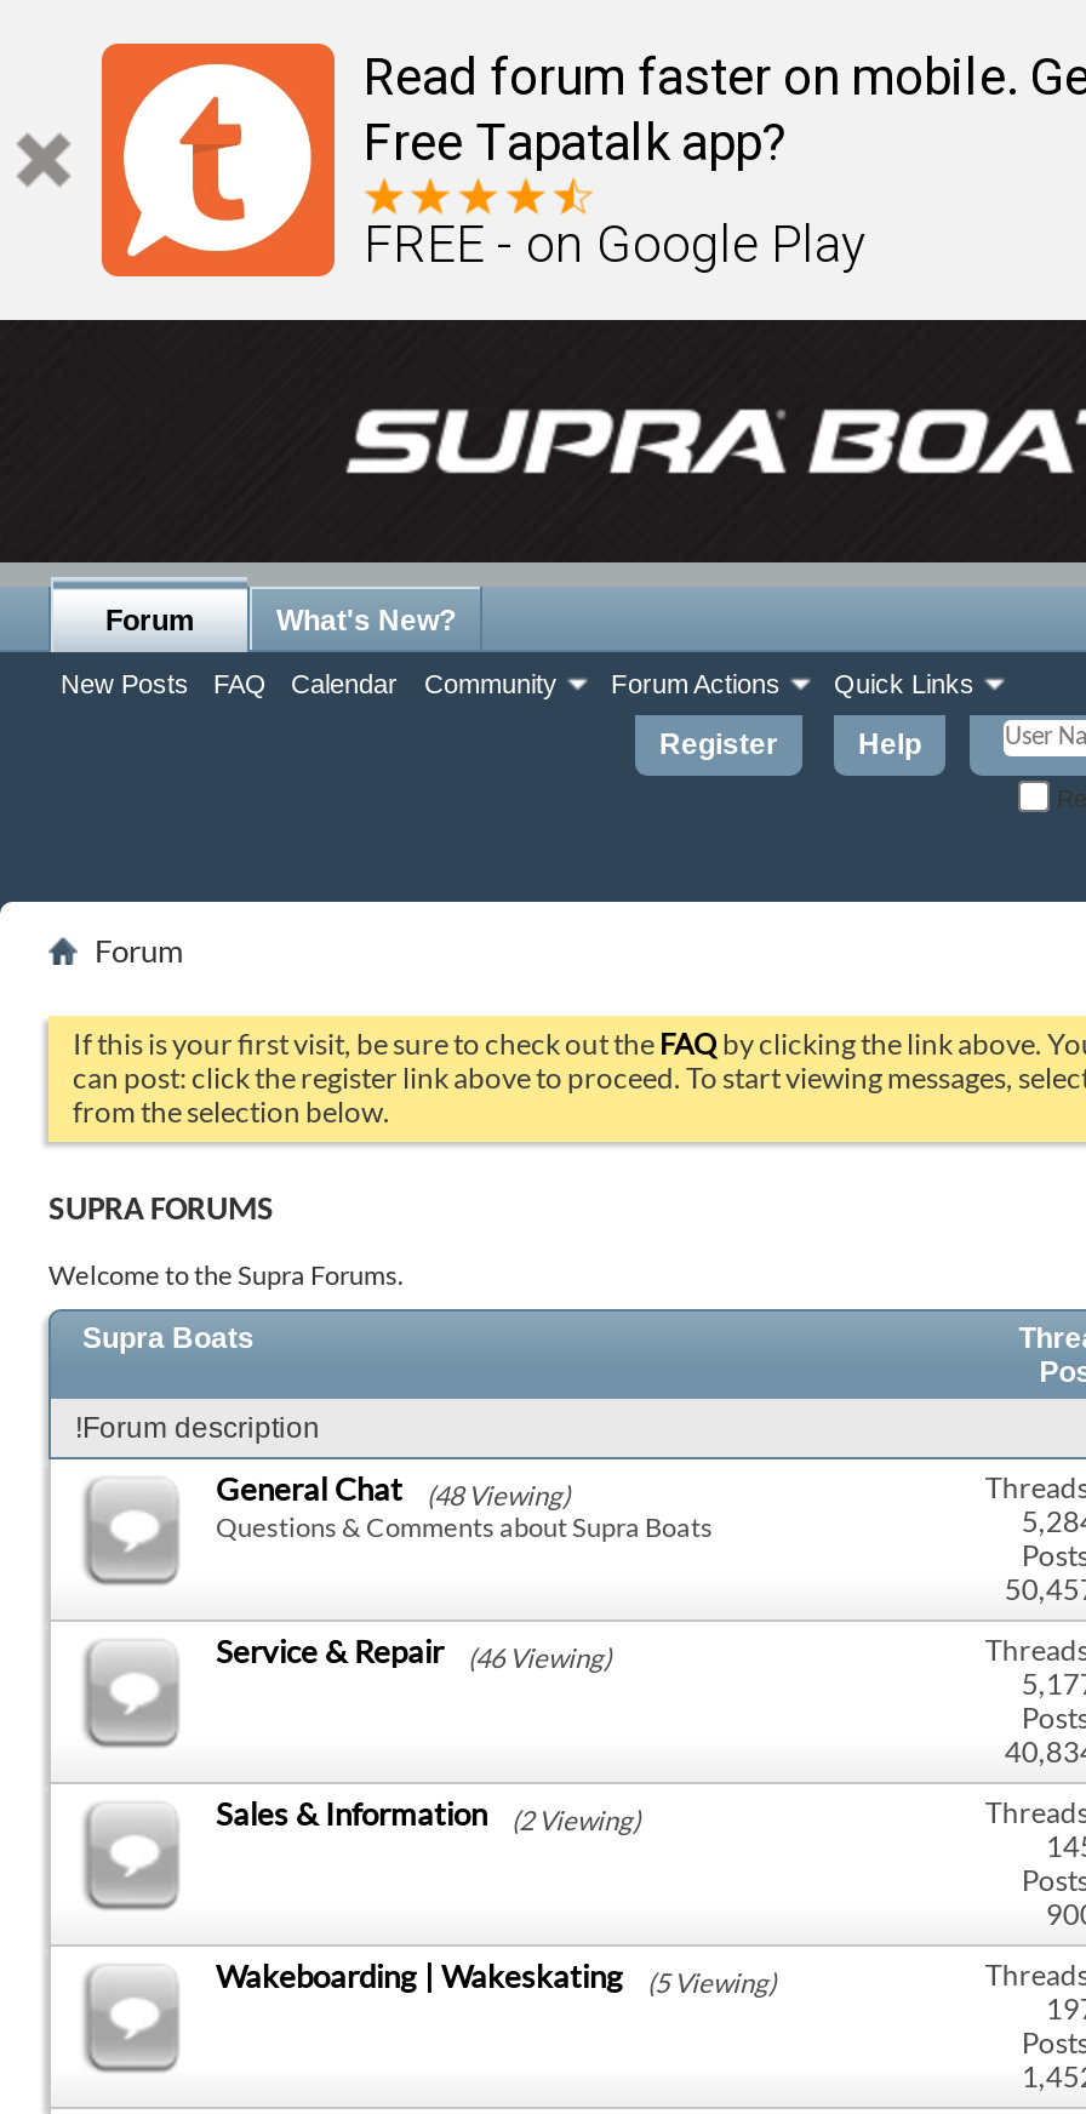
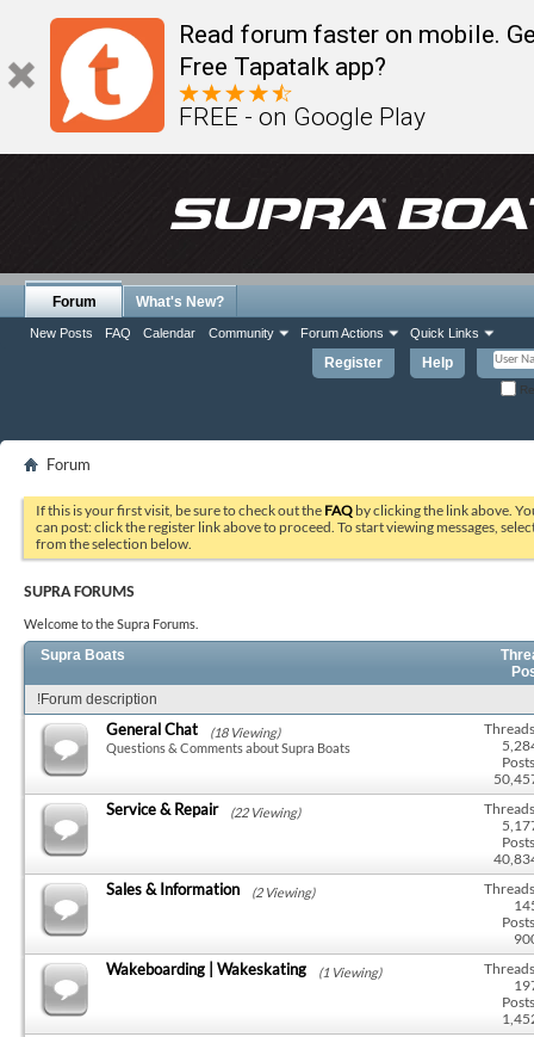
- General Chat (48 Viewing)
+ General Chat (18 Viewing)

- Service & Repair (46 Viewing)
+ Service & Repair (22 Viewing)

- (5 Viewing)
+ (1 Viewing)
